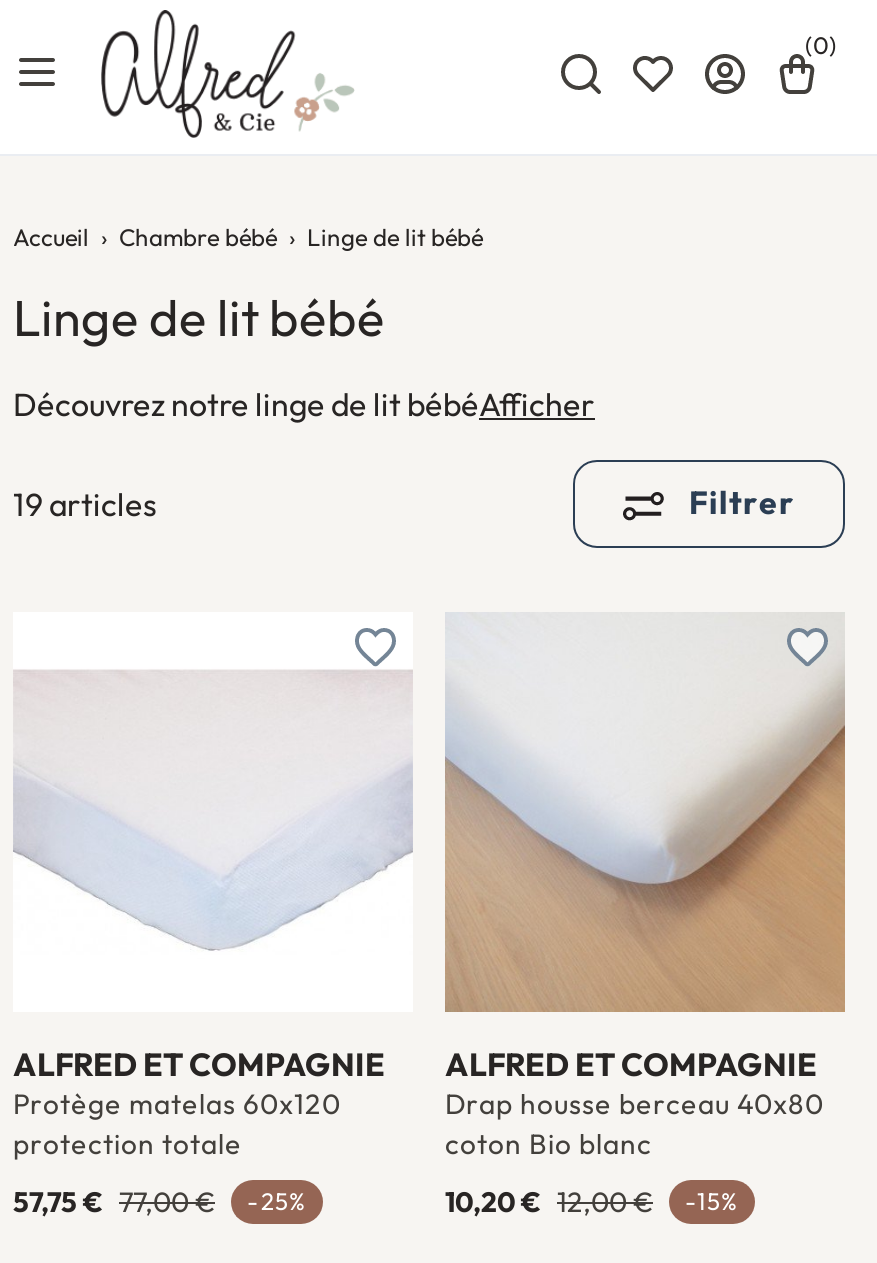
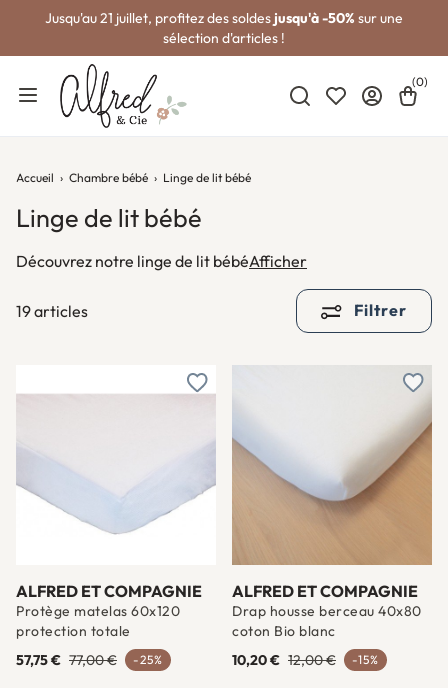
+ Jusqu'au 21 juillet, profitez des soldes jusqu'à -50% sur une
+ sélection d'articles !
